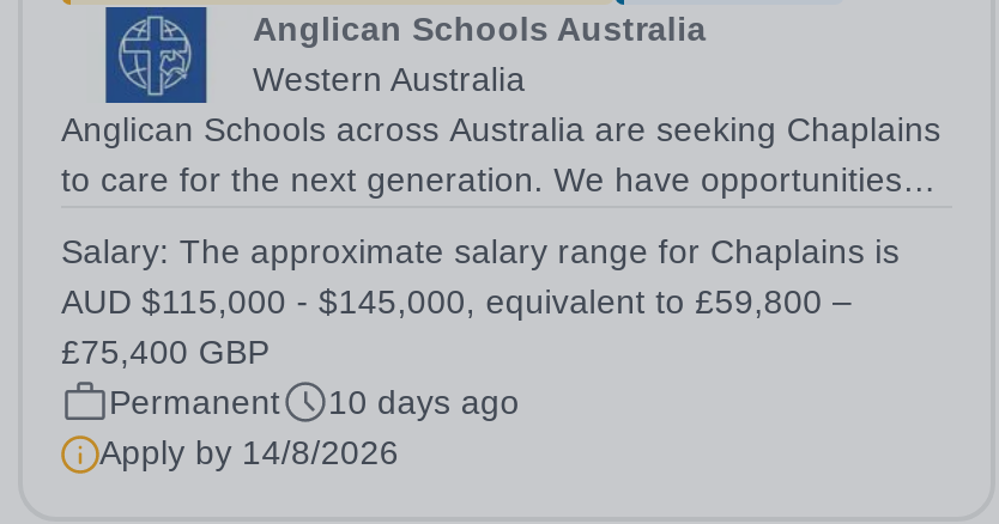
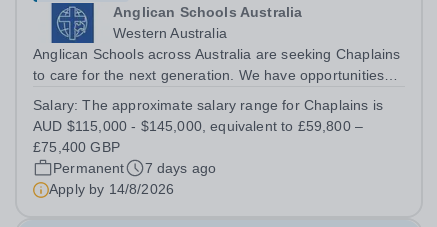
- Permanent 10 days ago
+ Permanent 7 days ago
